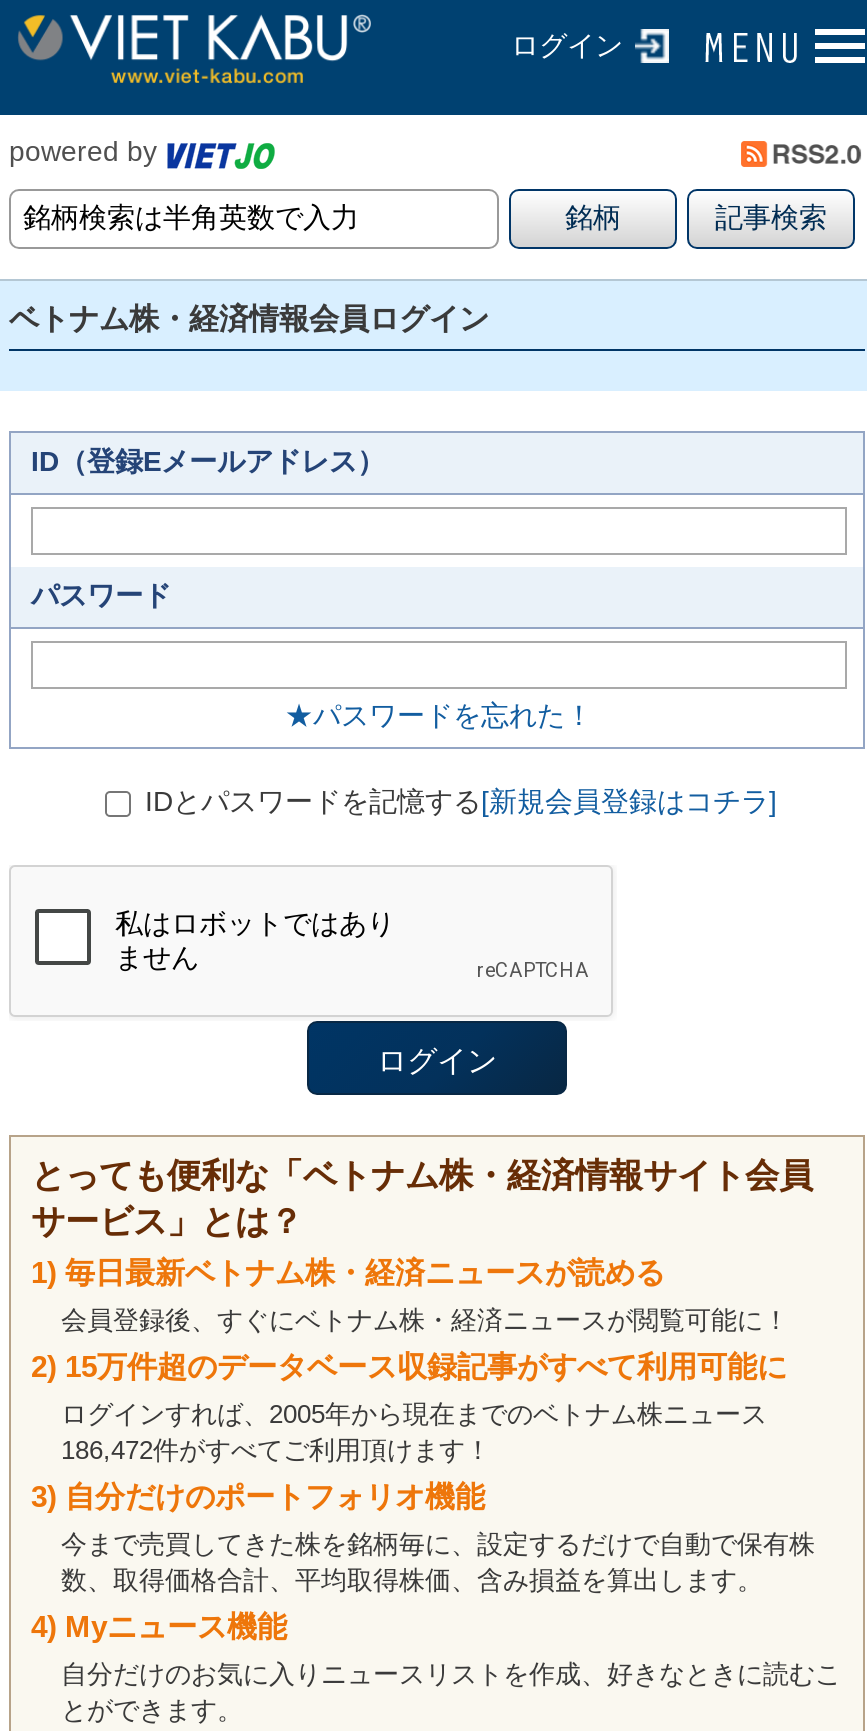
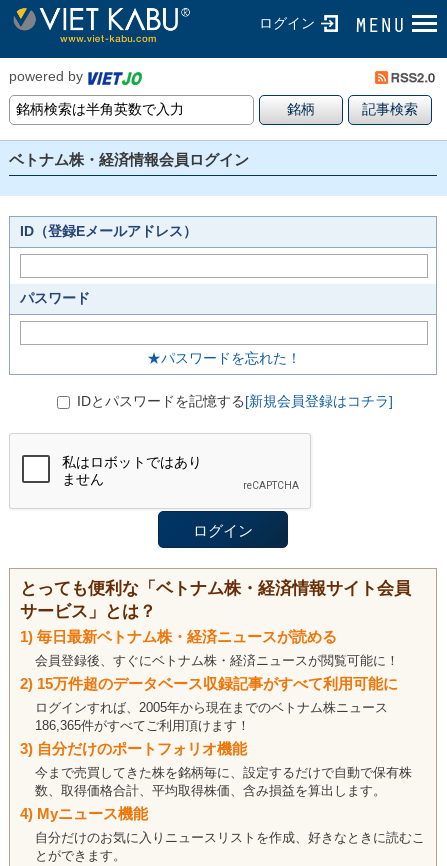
- 186,472件がすべてご利用頂けます！
+ 186,365件がすべてご利用頂けます！
